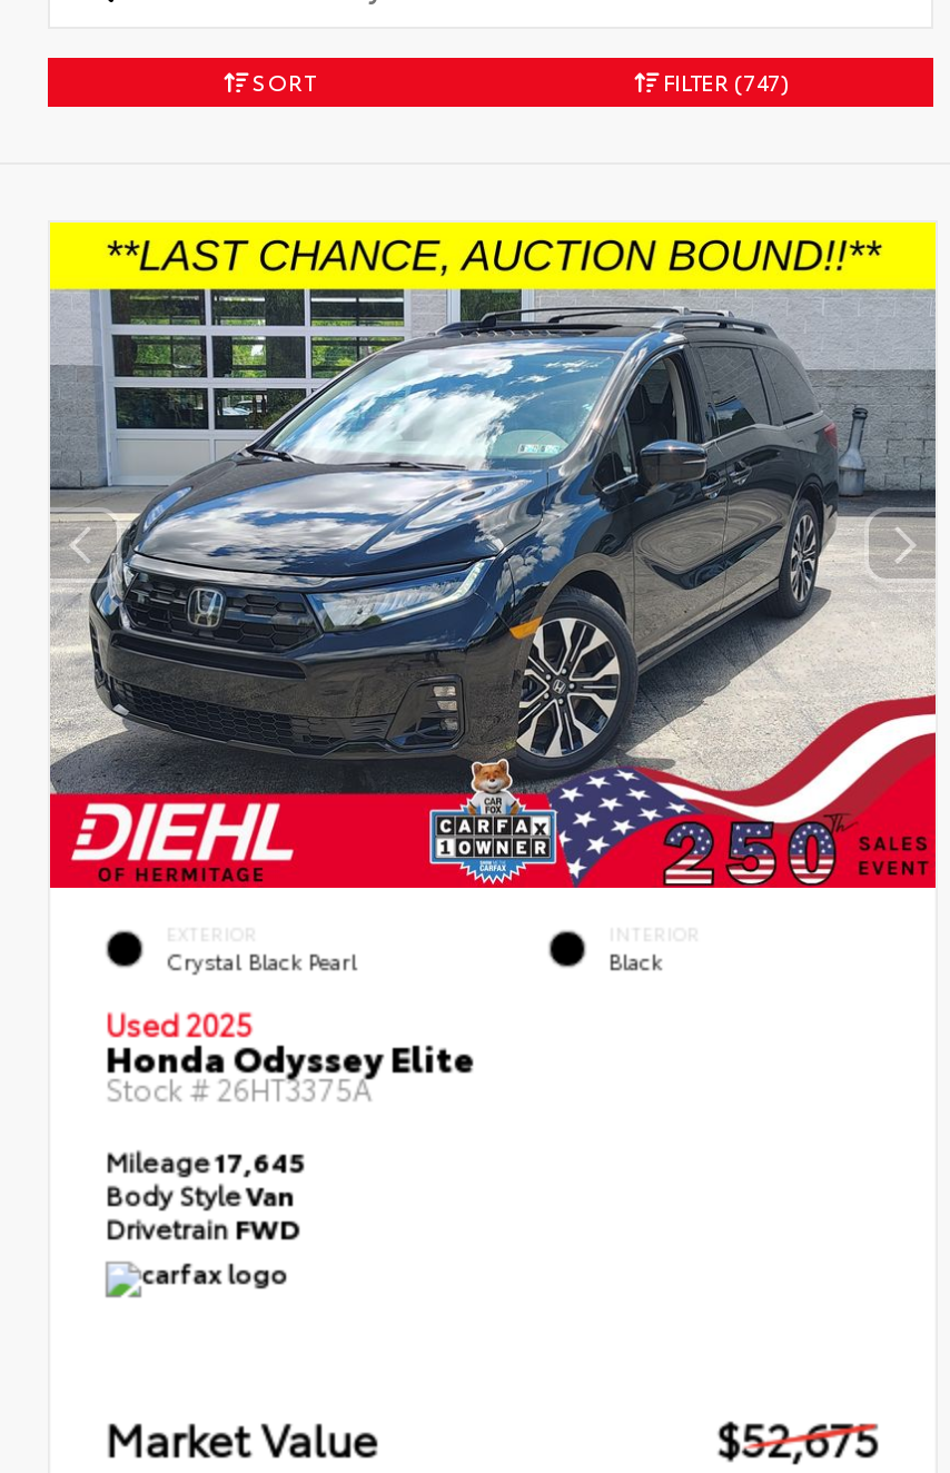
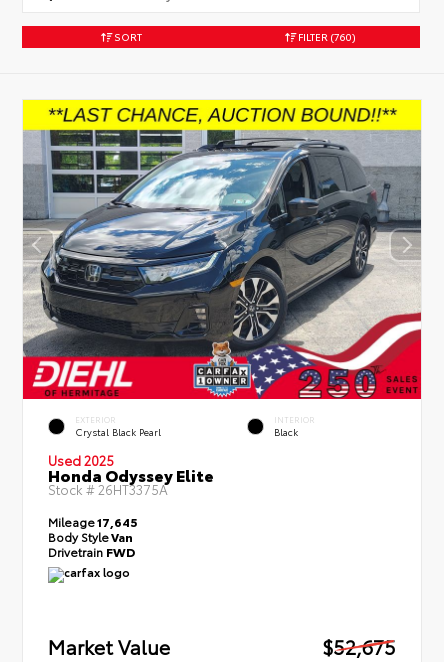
- FILTER (747)
+ FILTER (760)
